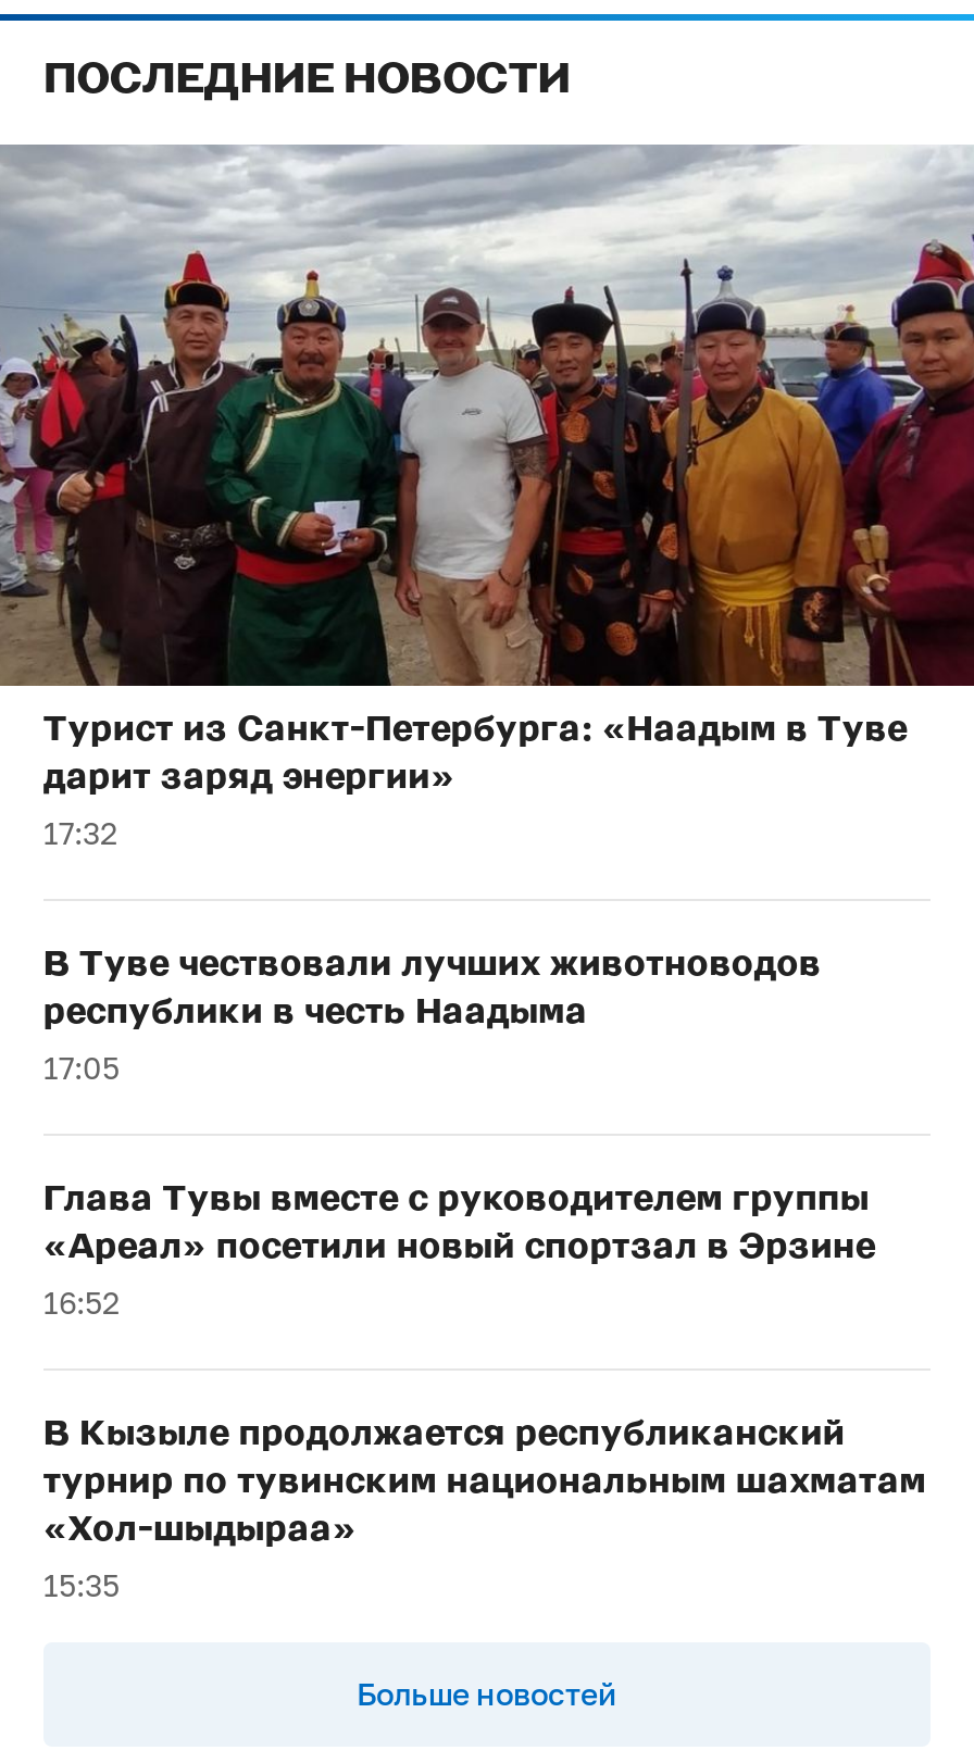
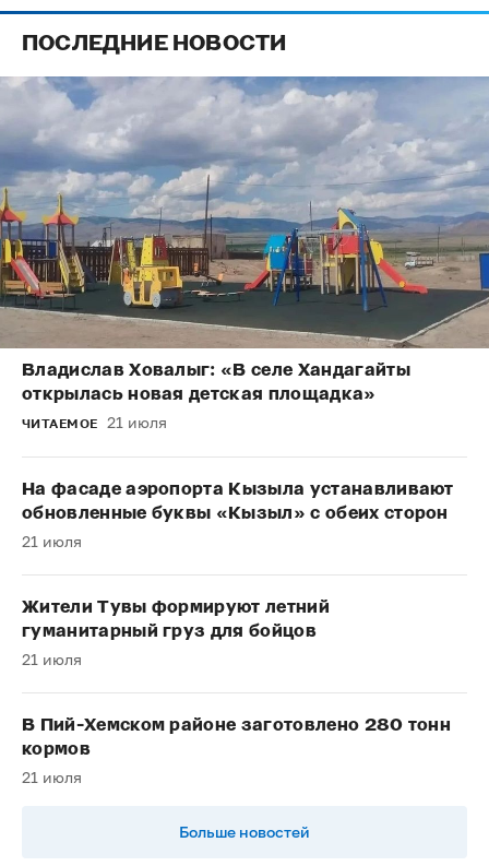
- [image]
- Турист из Санкт-Петербурга: «Наадым в Туве
- дарит заряд энергии»
- 17:32
+ [image]
+ Владислав Ховалыг: «В селе Хандагайты
+ открылась новая детская площадка»
+ ЧИТАЕМОЕ 21 июля

- В Туве чествовали лучших животноводов
- республики в честь Наадыма
- 17:05
+ На фасаде аэропорта Кызыла устанавливают
+ обновленные буквы «Кызыл» с обеих сторон
+ 21 июля

- Глава Тувы вместе с руководителем группы
- «Ареал» посетили новый спортзал в Эрзине
- 16:52
+ Жители Тувы формируют летний
+ гуманитарный груз для бойцов
+ 21 июля

- В Кызыле продолжается республиканский
- турнир по тувинским национальным шахматам
- «Хол-шыдыраа»
- 15:35
+ В Пий-Хемском районе заготовлено 280 тонн
+ кормов
+ 21 июля
